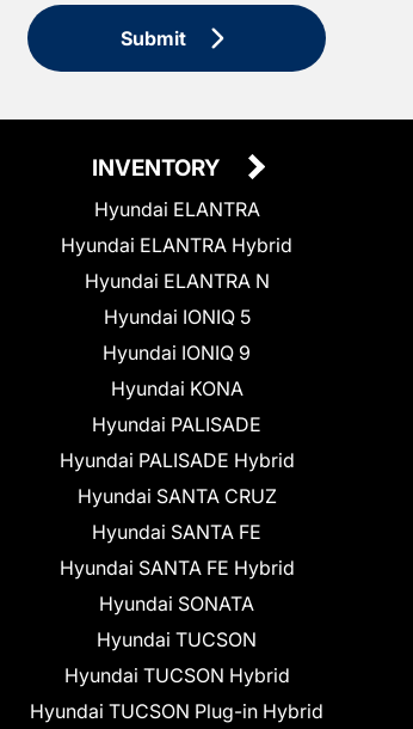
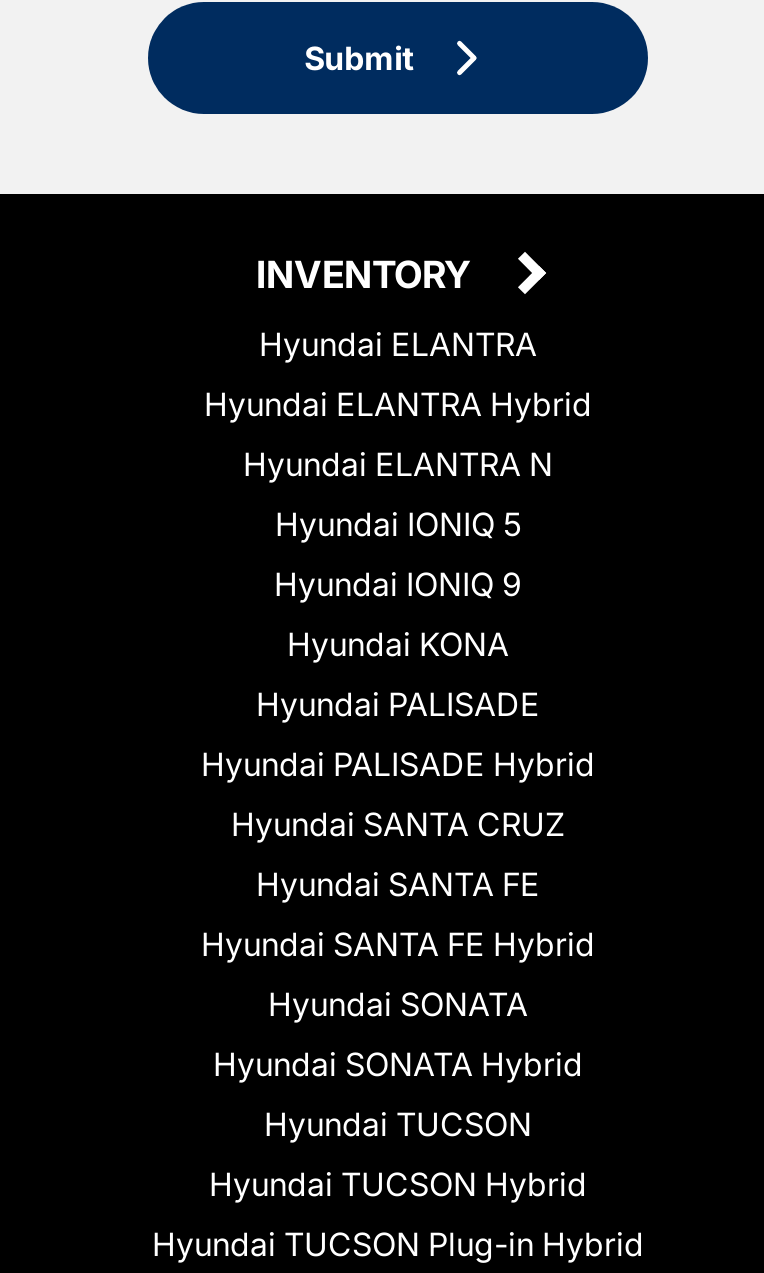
+ Hyundai SONATA Hybrid
